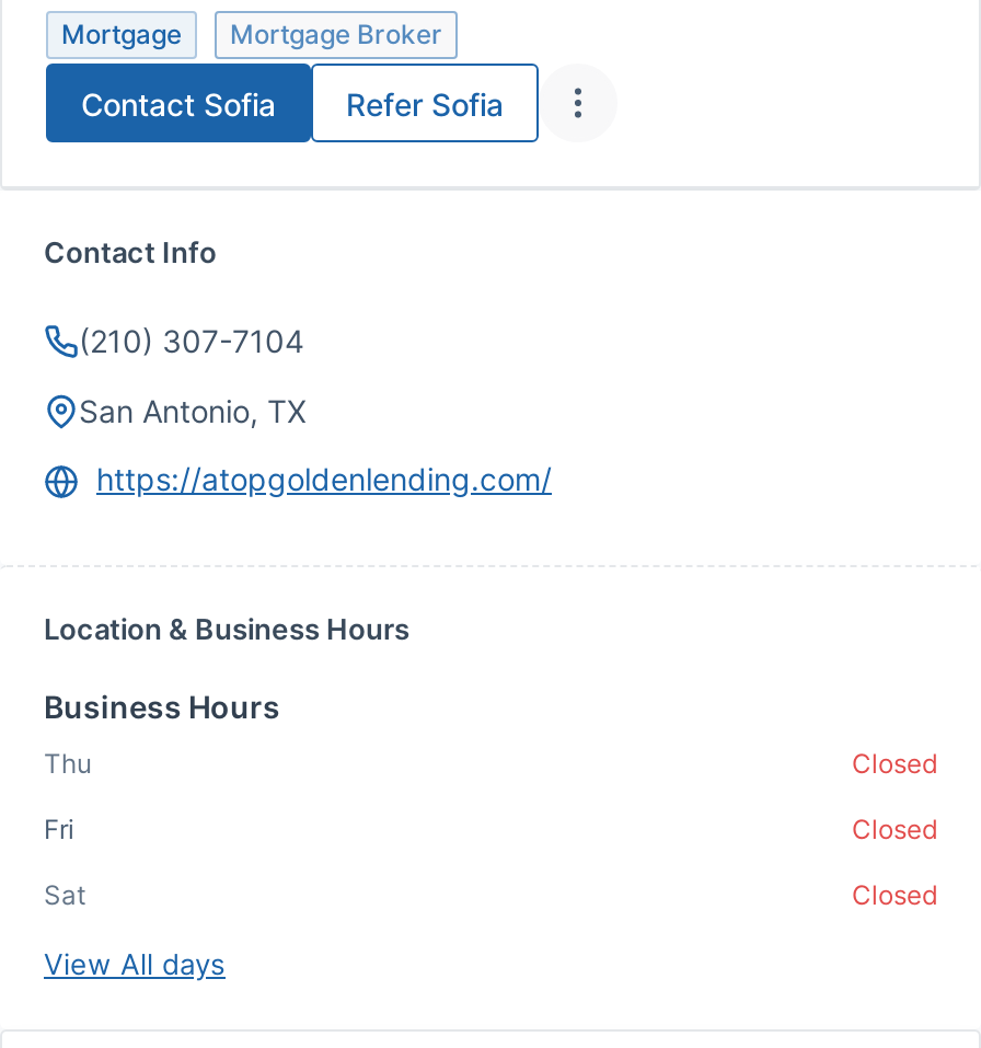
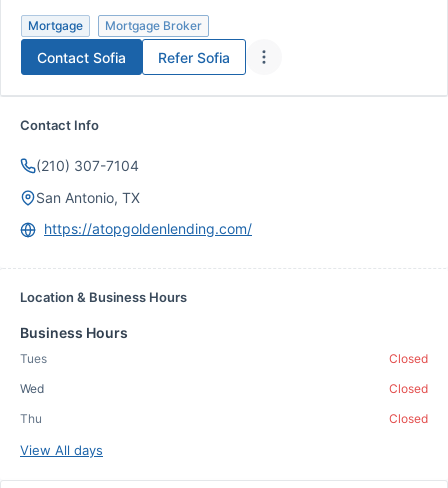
moved down: Thu

+ Tues

- Fri
+ Wed

- Sat
